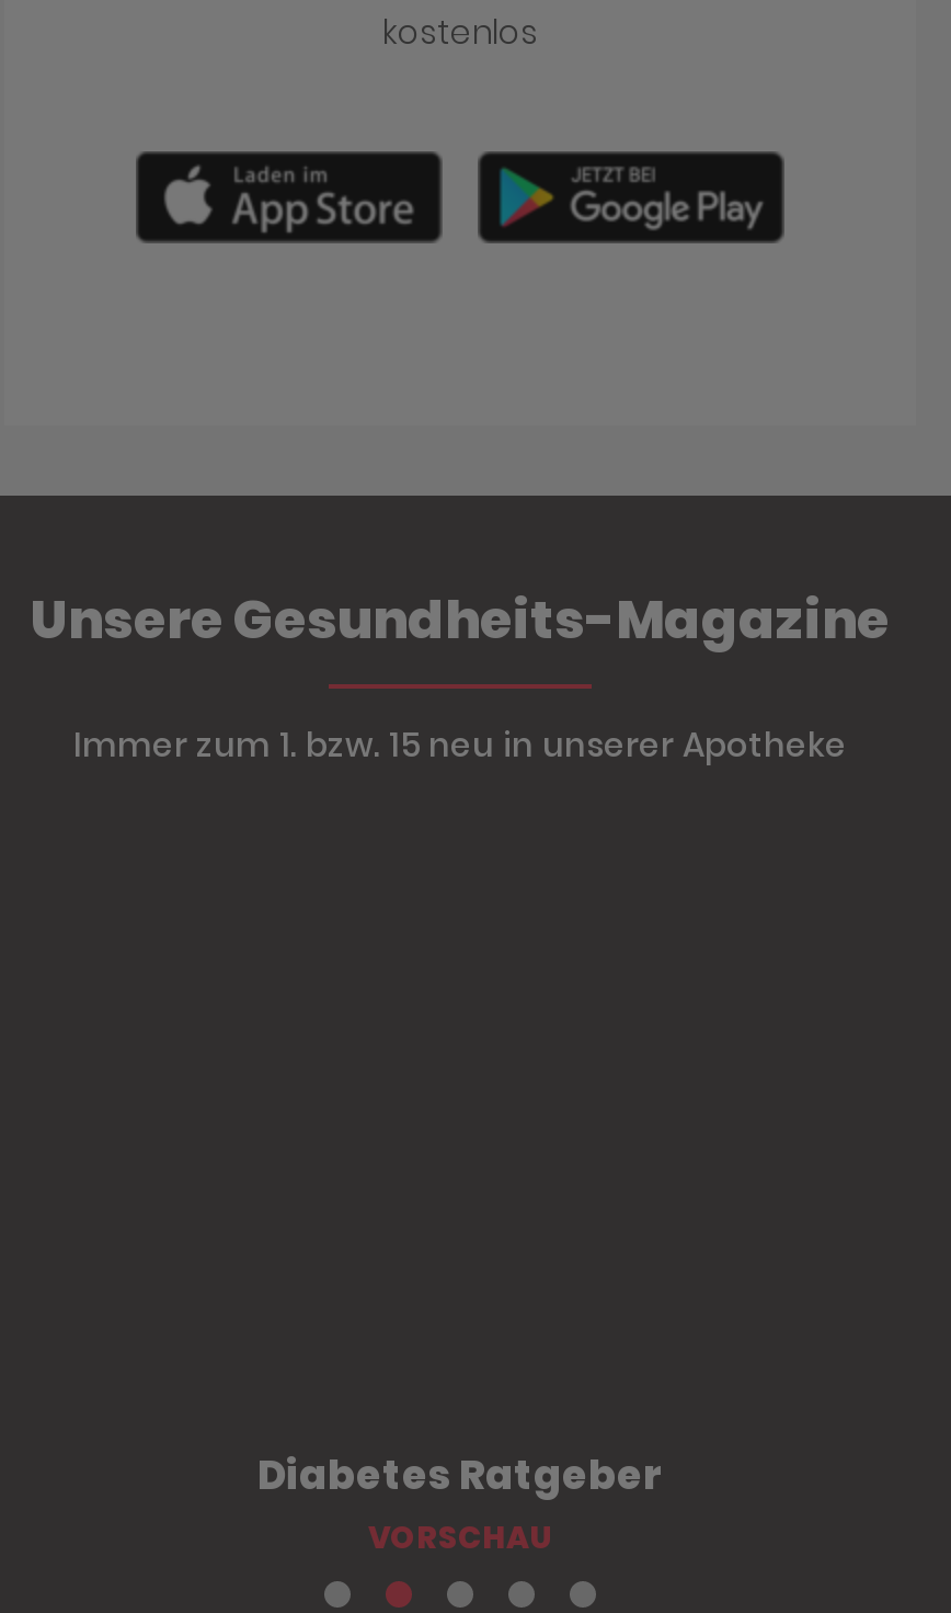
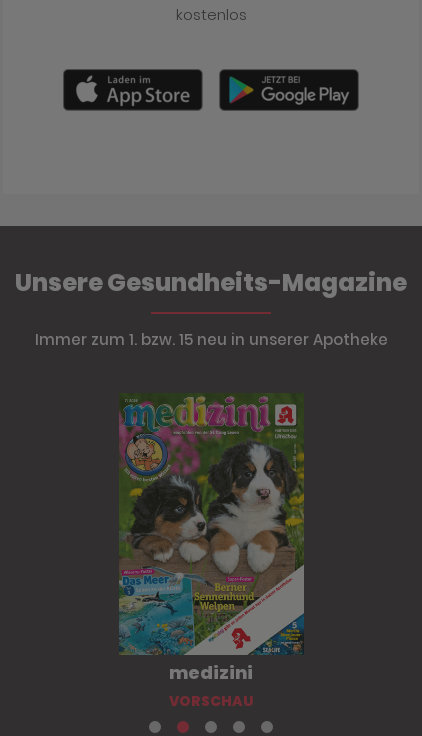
+ [image]

- Diabetes Ratgeber
+ medizini
